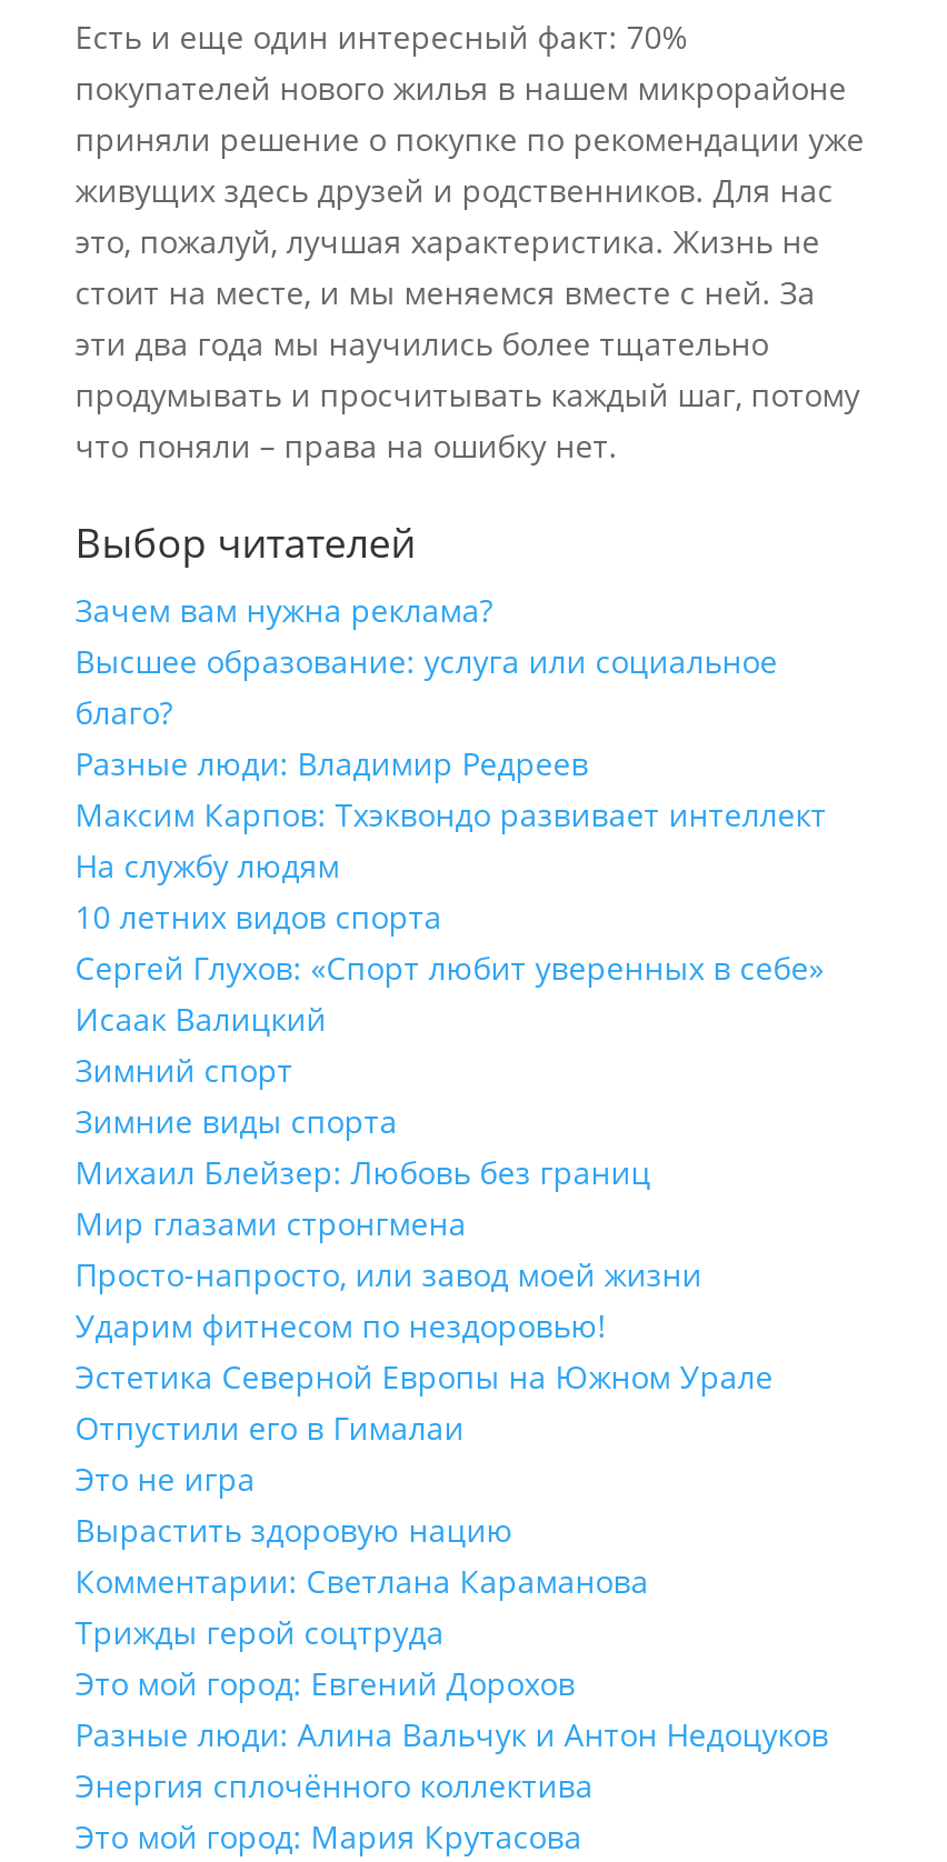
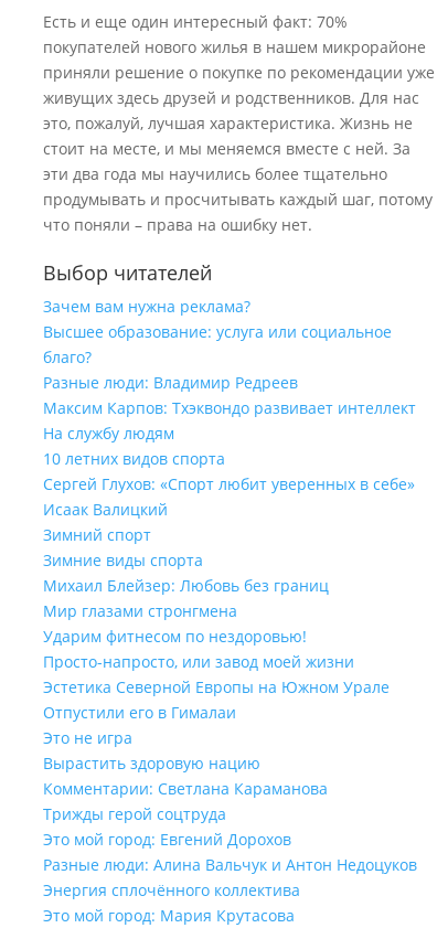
moved down: Просто-напросто, или завод моей жизни

moved up: Ударим фитнесом по нездоровью!
